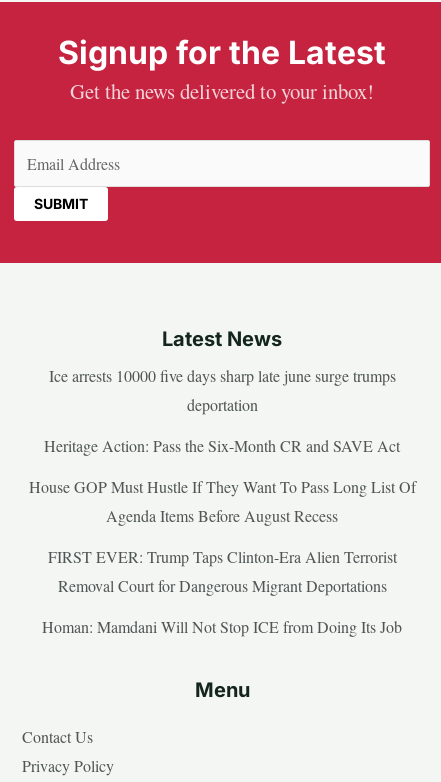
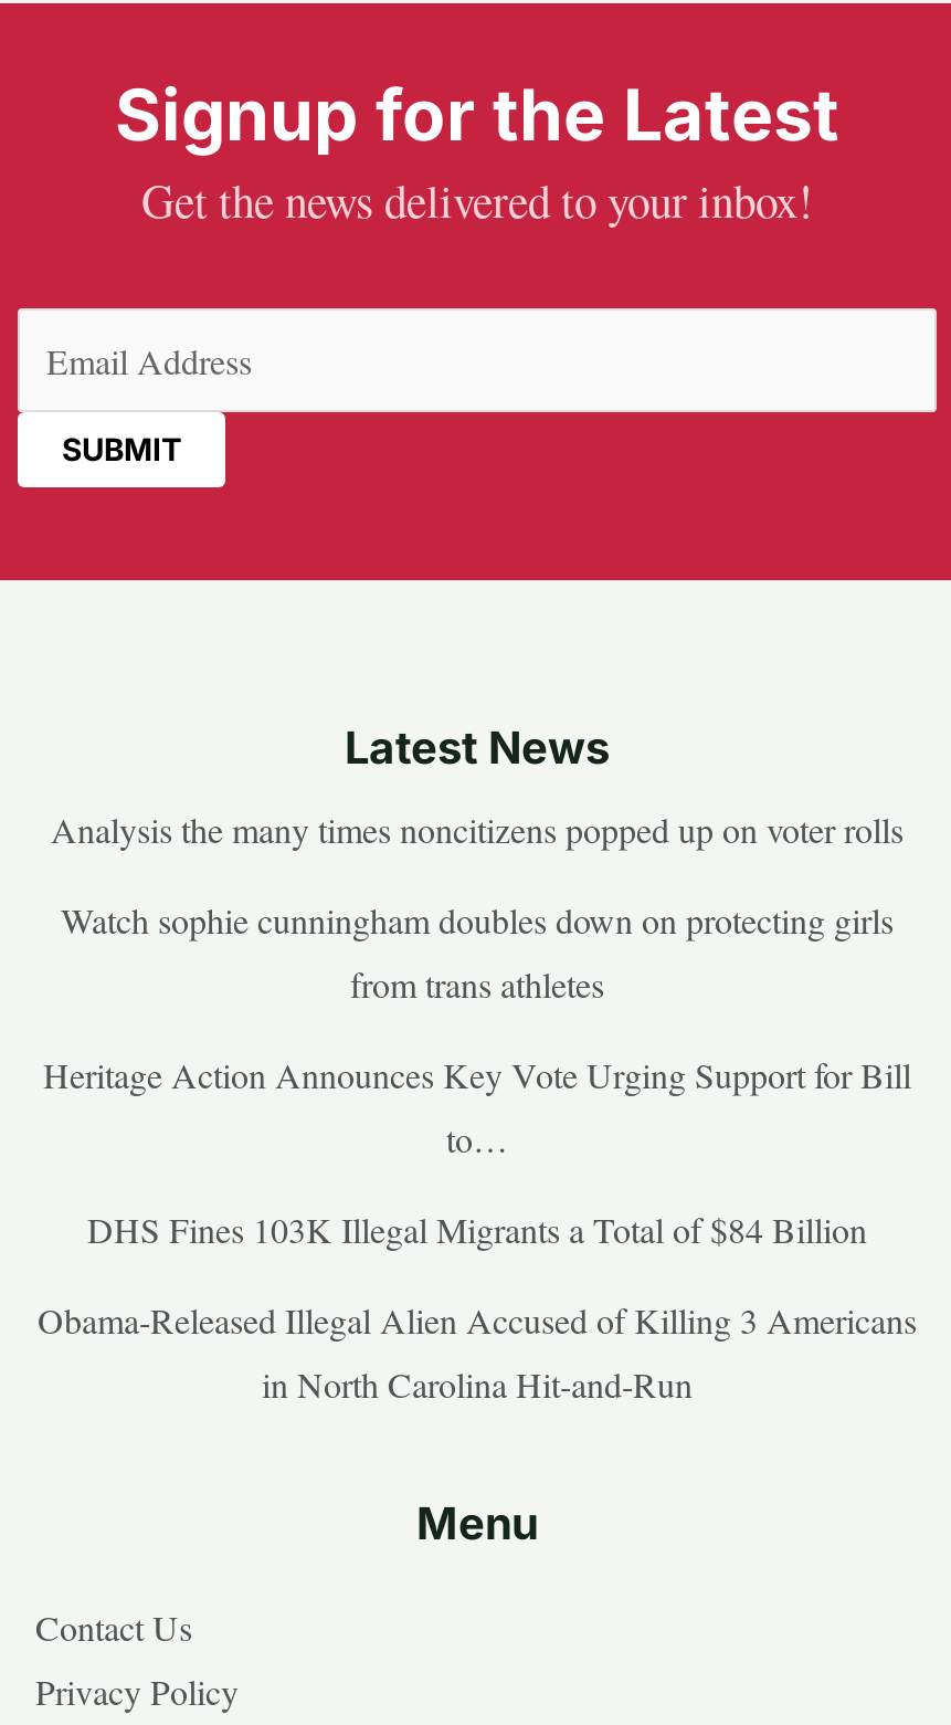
- Ice arrests 10000 five days sharp late june surge trumps
- deportation
+ Analysis the many times noncitizens popped up on voter rolls

- Heritage Action: Pass the Six-Month CR and SAVE Act
+ Watch sophie cunningham doubles down on protecting girls
+ from trans athletes

- House GOP Must Hustle If They Want To Pass Long List Of
- Agenda Items Before August Recess
+ Heritage Action Announces Key Vote Urging Support for Bill
+ to…

- FIRST EVER: Trump Taps Clinton-Era Alien Terrorist
- Removal Court for Dangerous Migrant Deportations
+ DHS Fines 103K Illegal Migrants a Total of $84 Billion

- Homan: Mamdani Will Not Stop ICE from Doing Its Job
+ Obama-Released Illegal Alien Accused of Killing 3 Americans
+ in North Carolina Hit-and-Run
